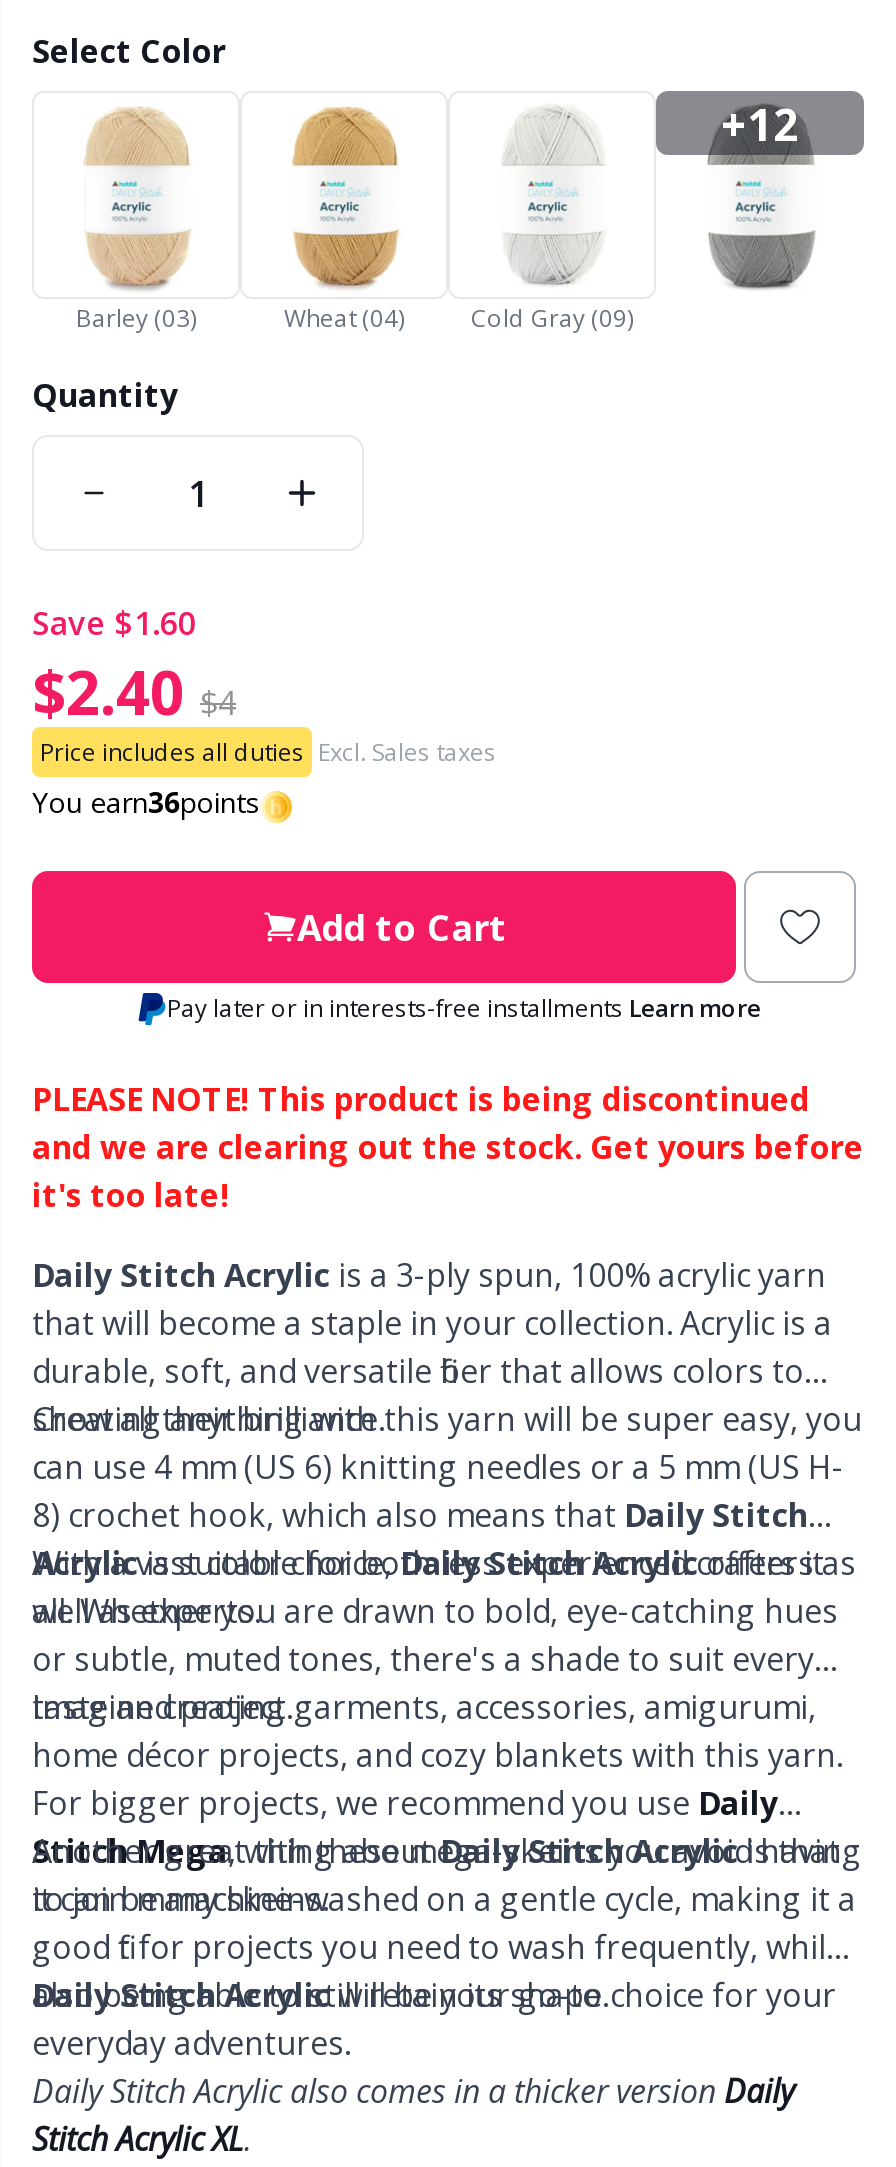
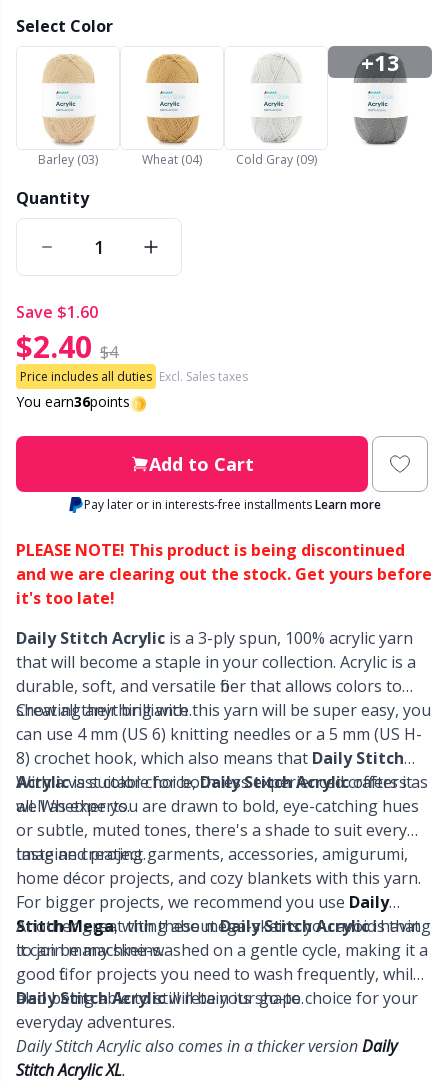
- +12
+ +13
